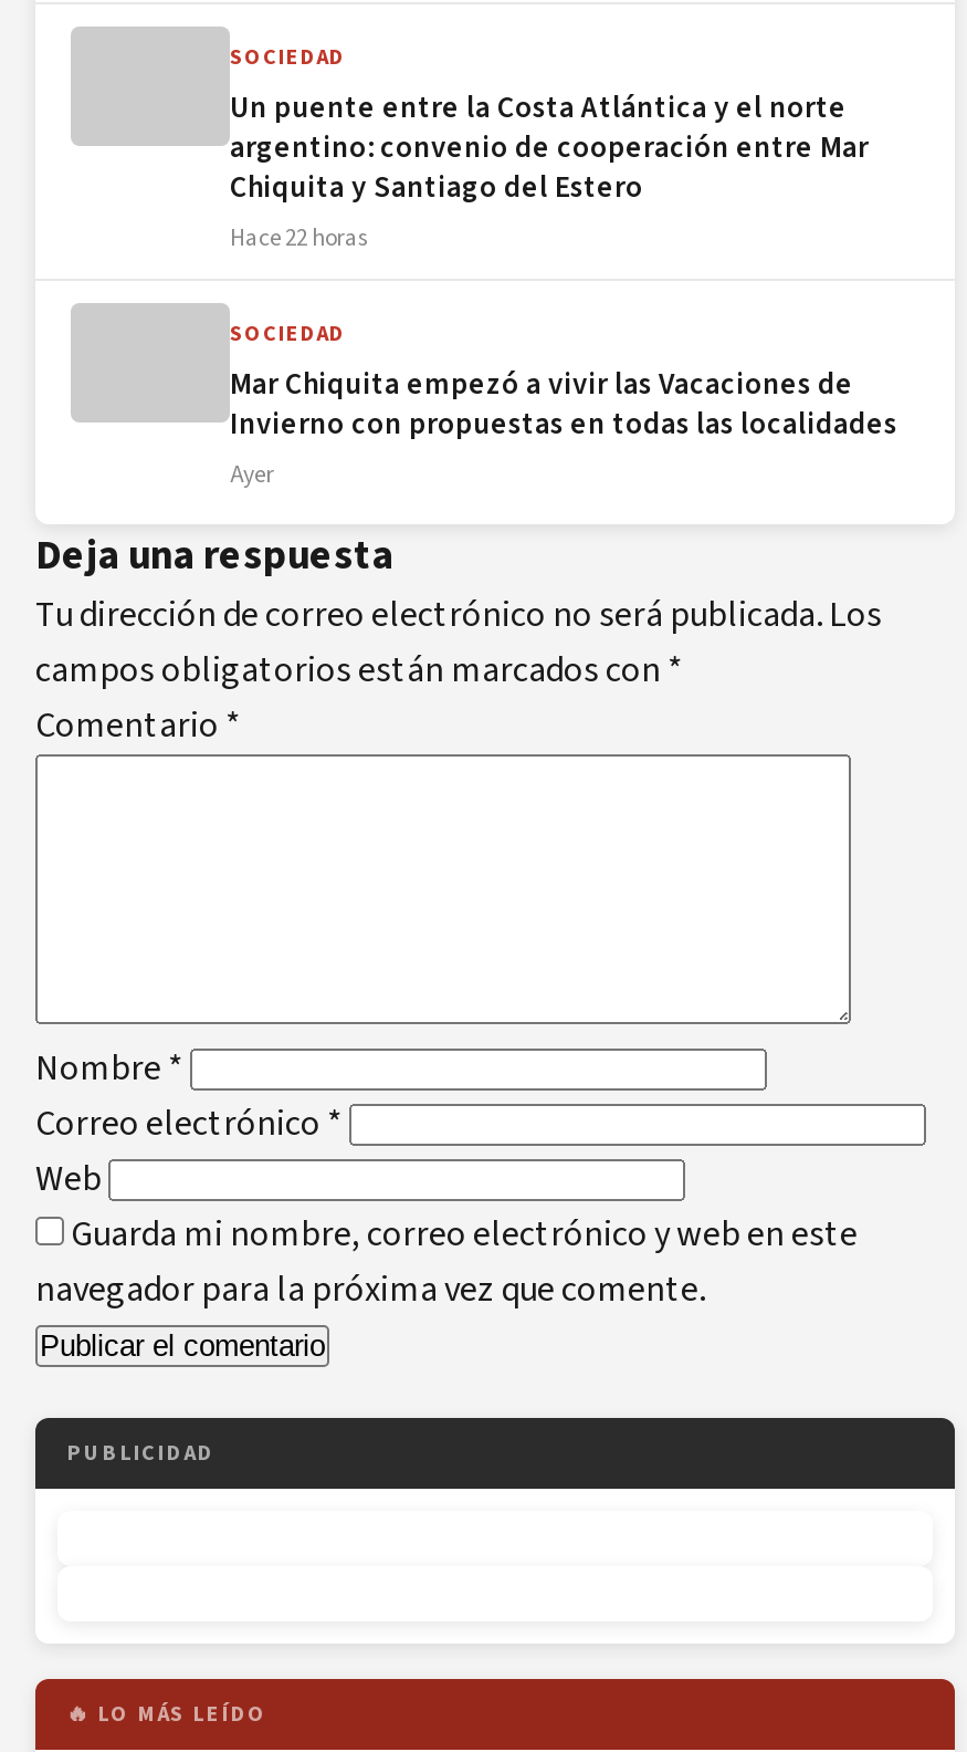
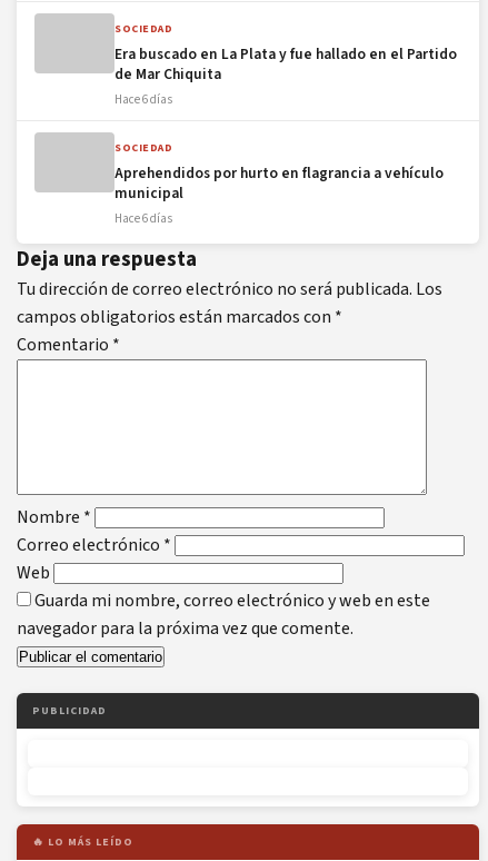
- Un puente entre la Costa Atlántica y el norte
- argentino: convenio de cooperación entre Mar
- Chiquita y Santiago del Estero
- Hace 22 horas
+ Era buscado en La Plata y fue hallado en el Partido
+ de Mar Chiquita
+ Hace 6 días

- Mar Chiquita empezó a vivir las Vacaciones de
- Invierno con propuestas en todas las localidades
- Ayer
+ Aprehendidos por hurto en flagrancia a vehículo
+ municipal
+ Hace 6 días
